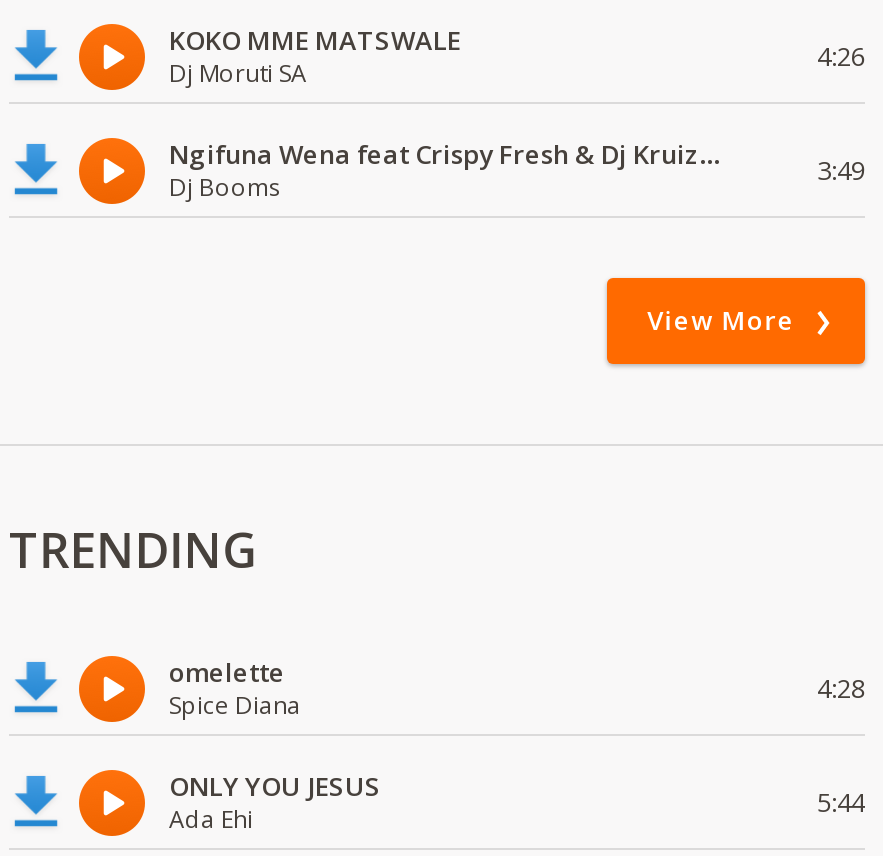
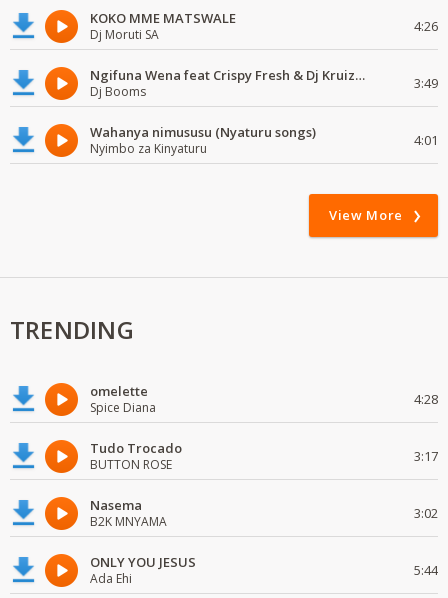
+ Wahanya nimususu (Nyaturu songs)
+ Nyimbo za Kinyaturu
+ 4:01

+ Tudo Trocado
+ BUTTON ROSE
+ 3:17
+ Nasema
+ B2K MNYAMA
+ 3:02
